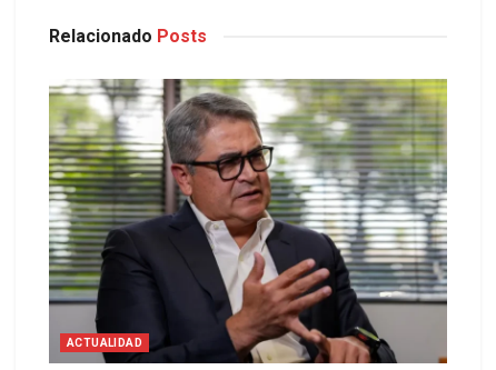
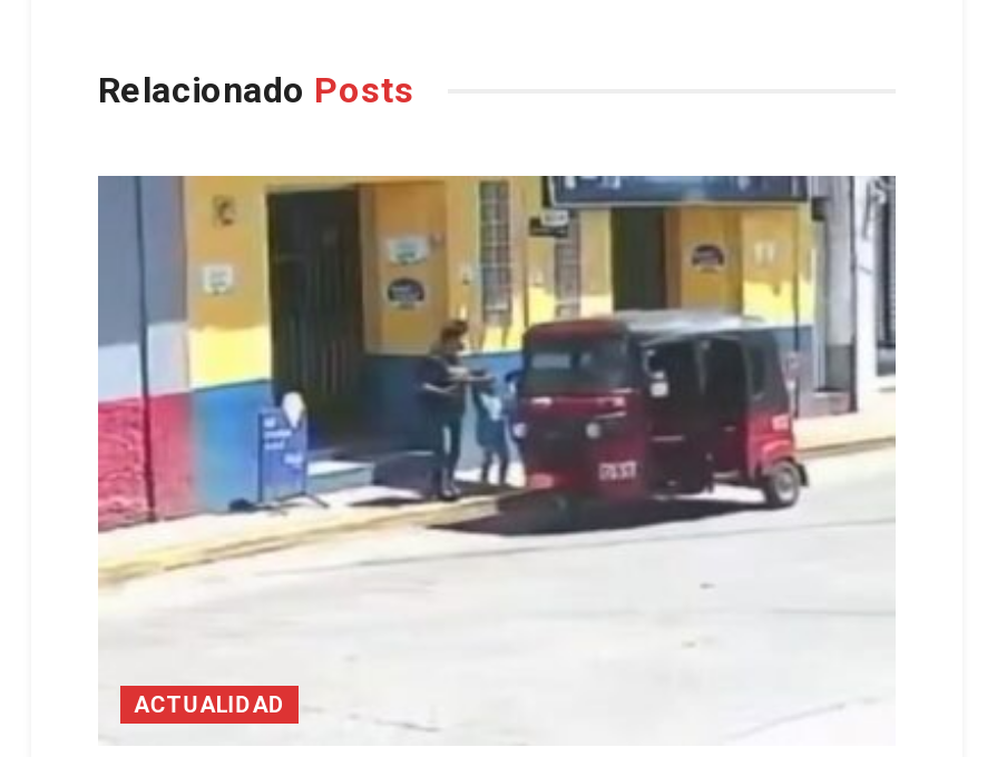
- [image]
+ [image]
